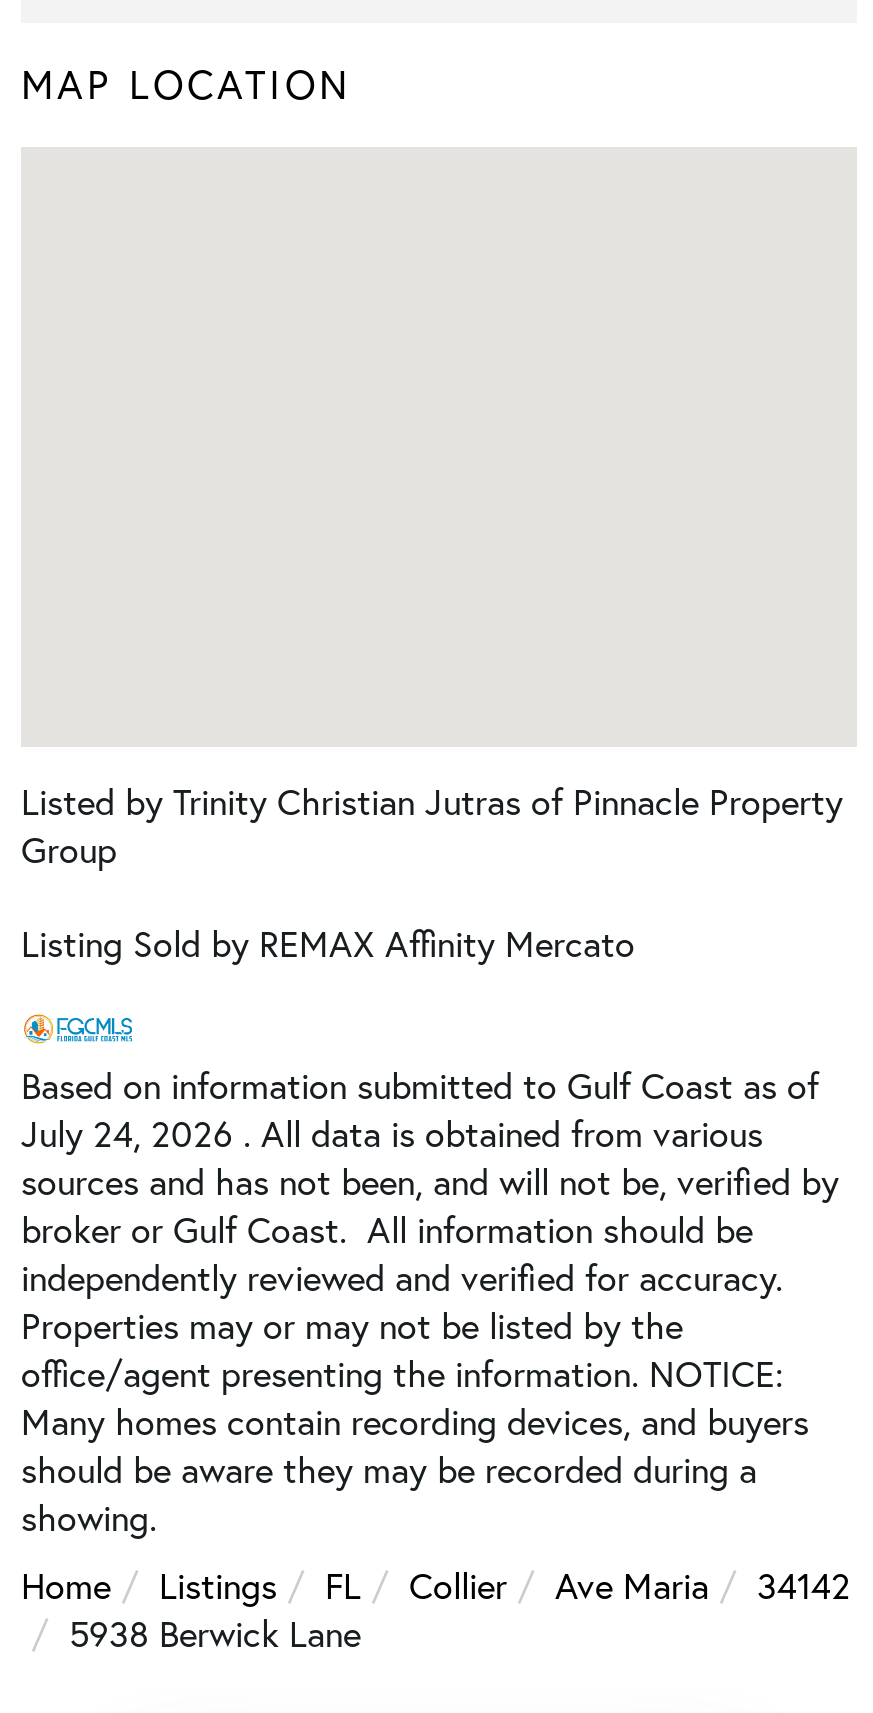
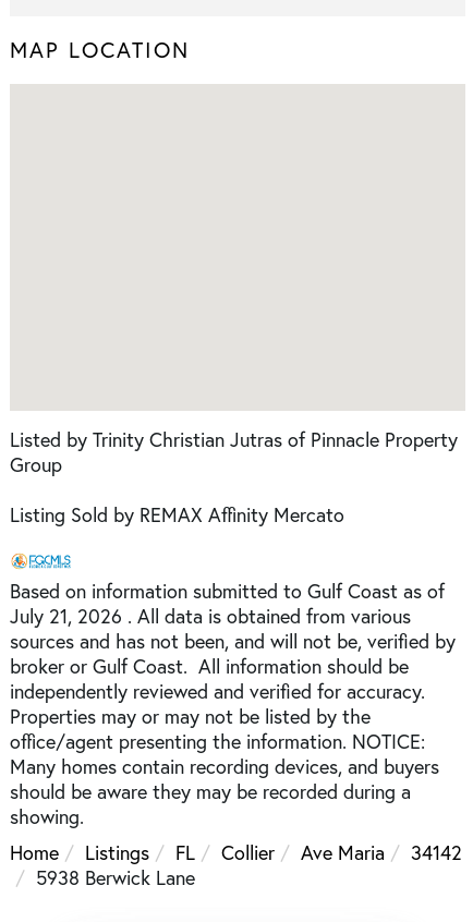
- July 24, 2026 . All data is obtained from various
+ July 21, 2026 . All data is obtained from various
